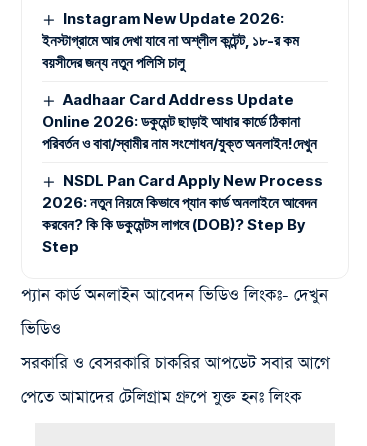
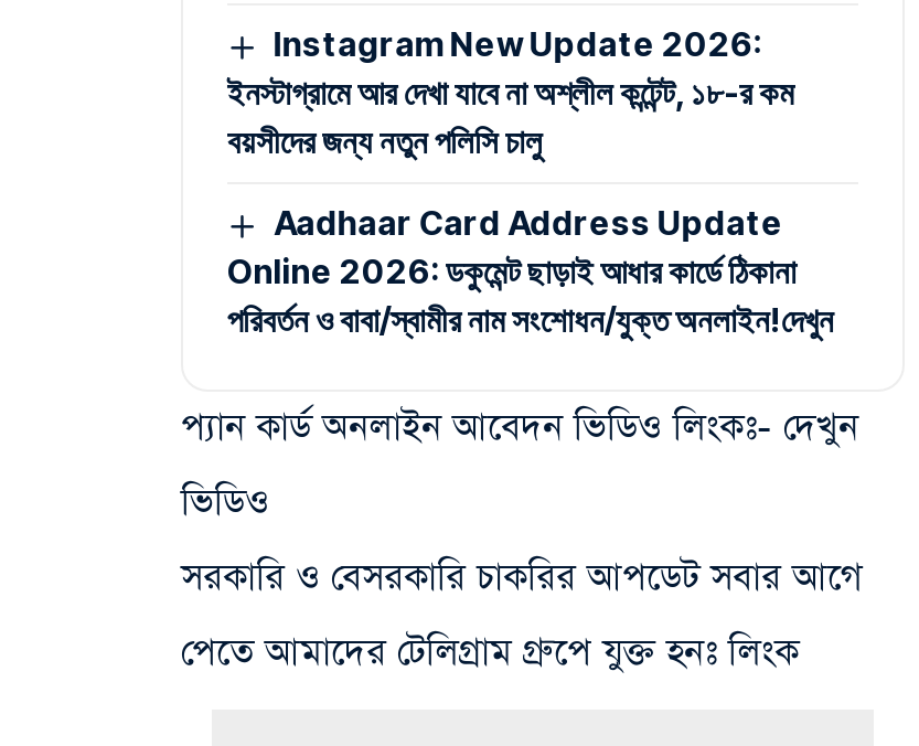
- NSDL Pan Card Apply New Process
- 2026: নতুন নিয়মে কিভাবে প্যান কার্ড অনলাইনে আবেদন
- করবেন? কি কি ডকুমেন্টস লাগবে (DOB)? Step By
- Step
